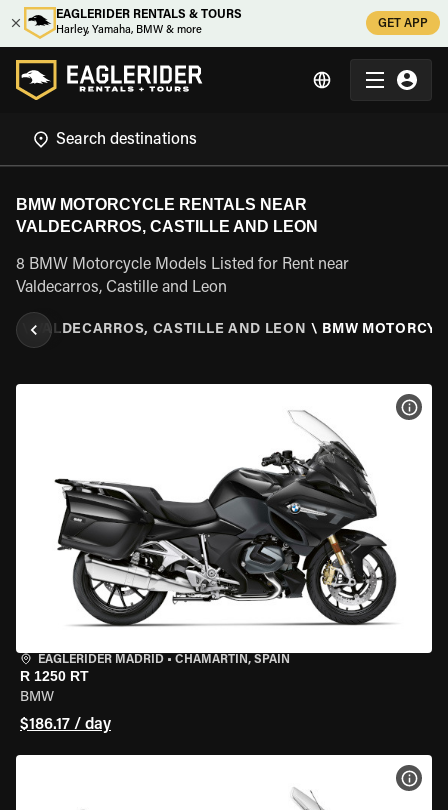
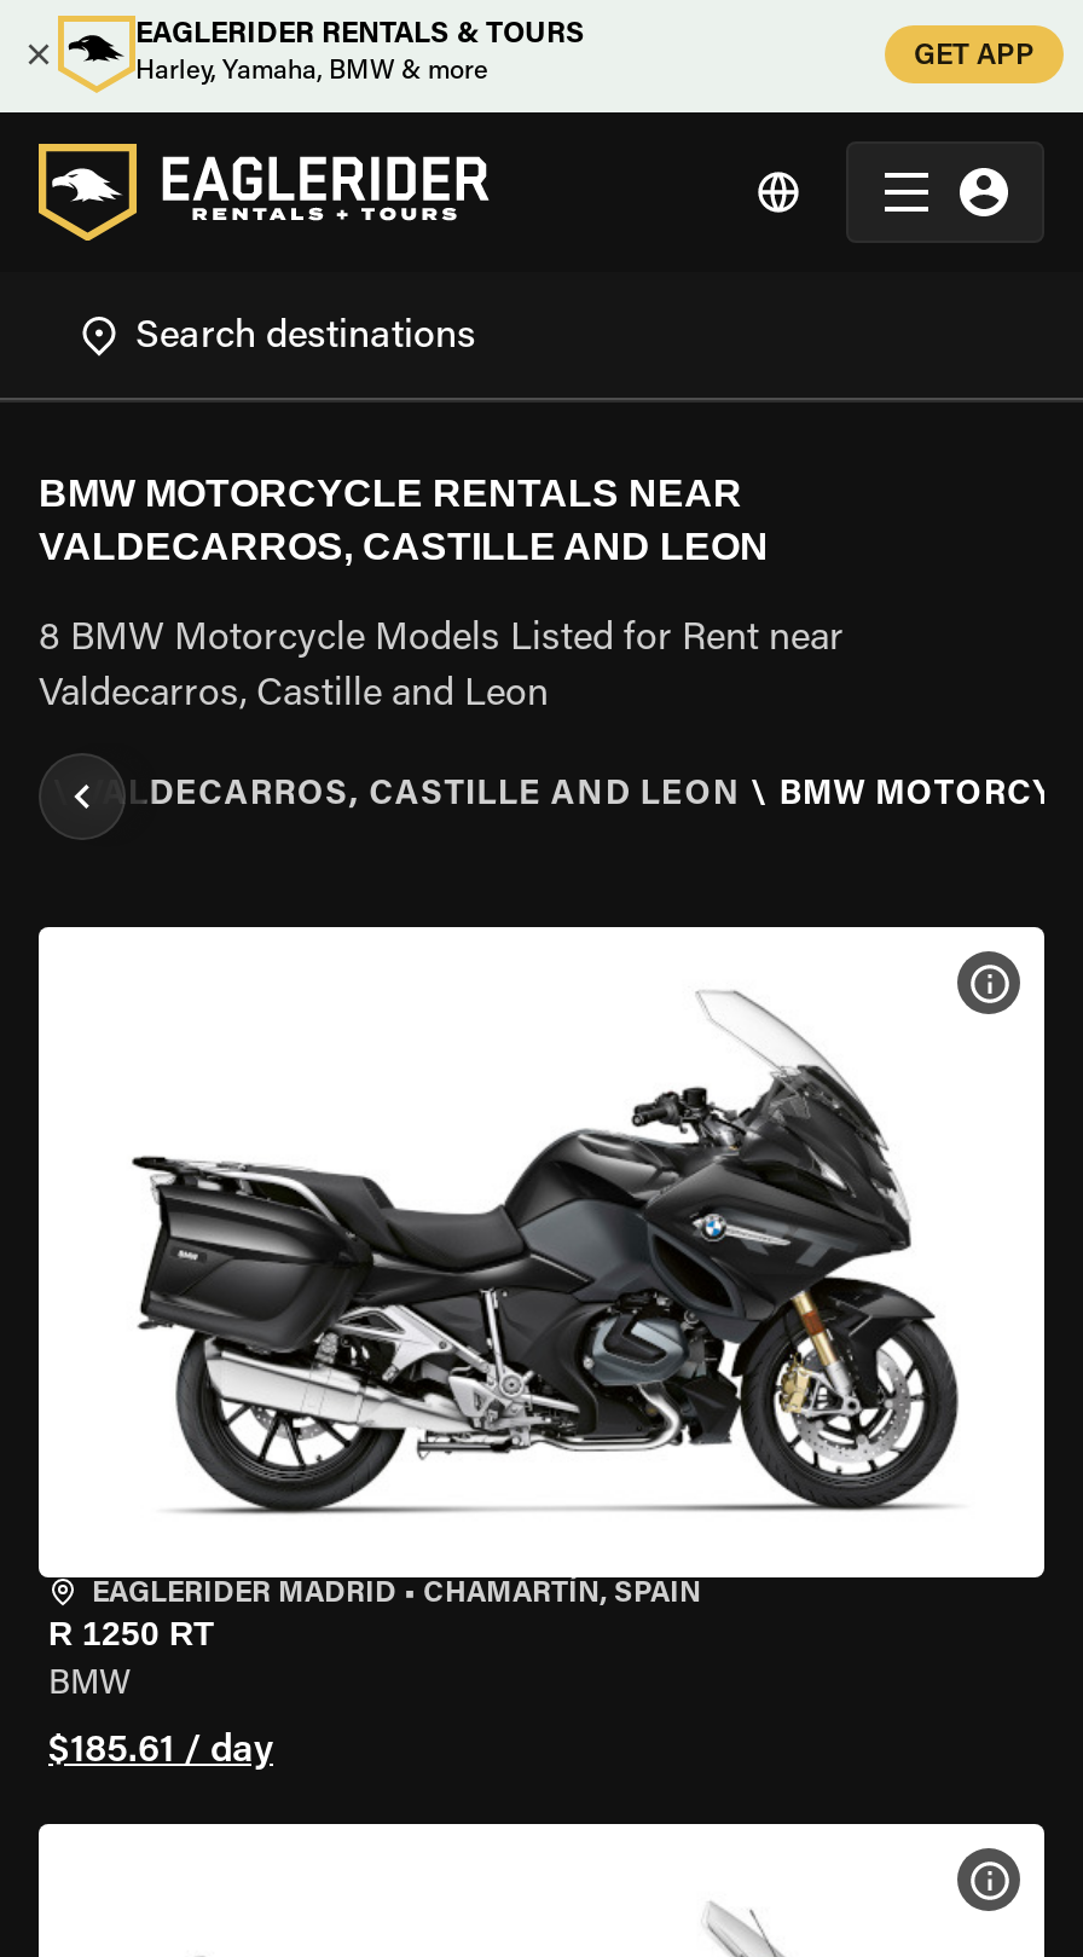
- $186.17 / day
+ $185.61 / day
